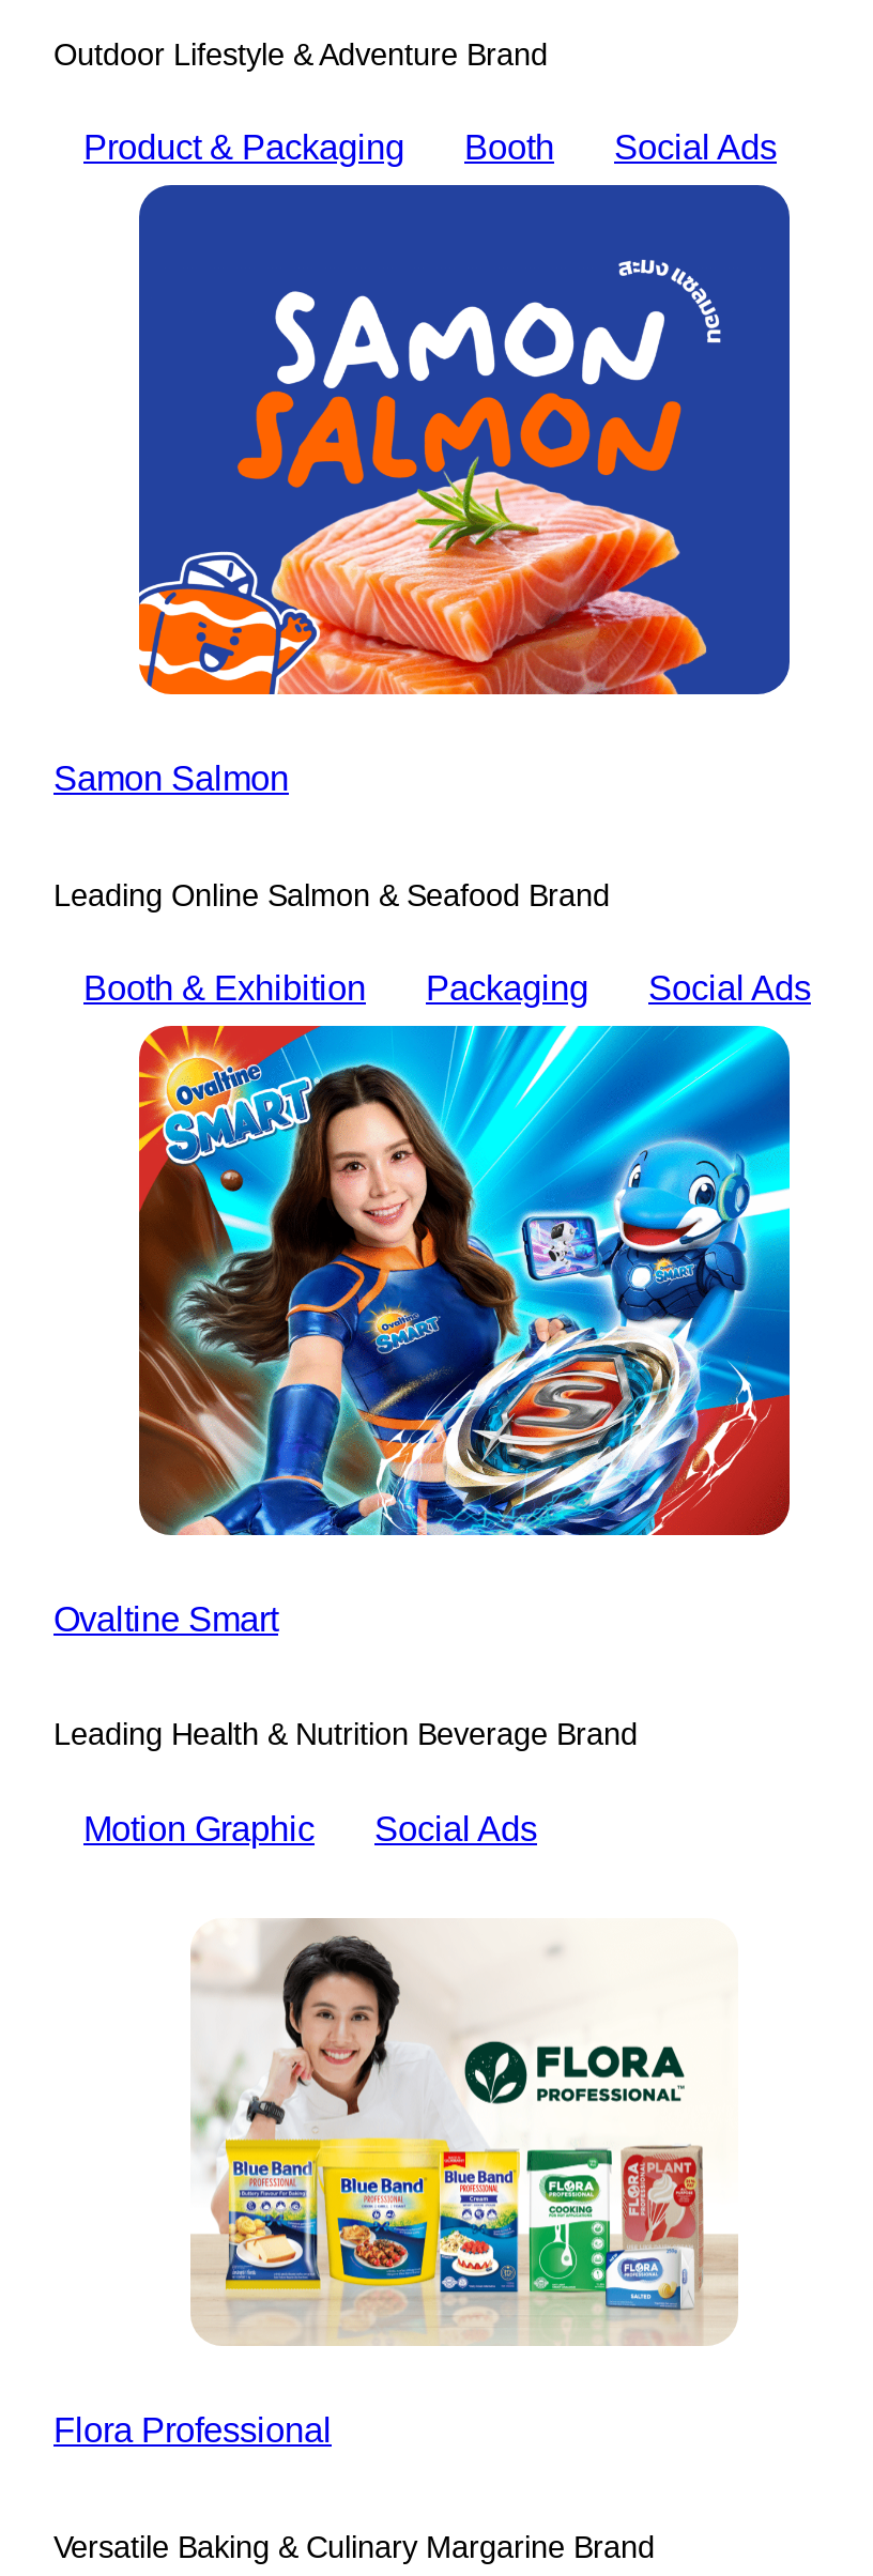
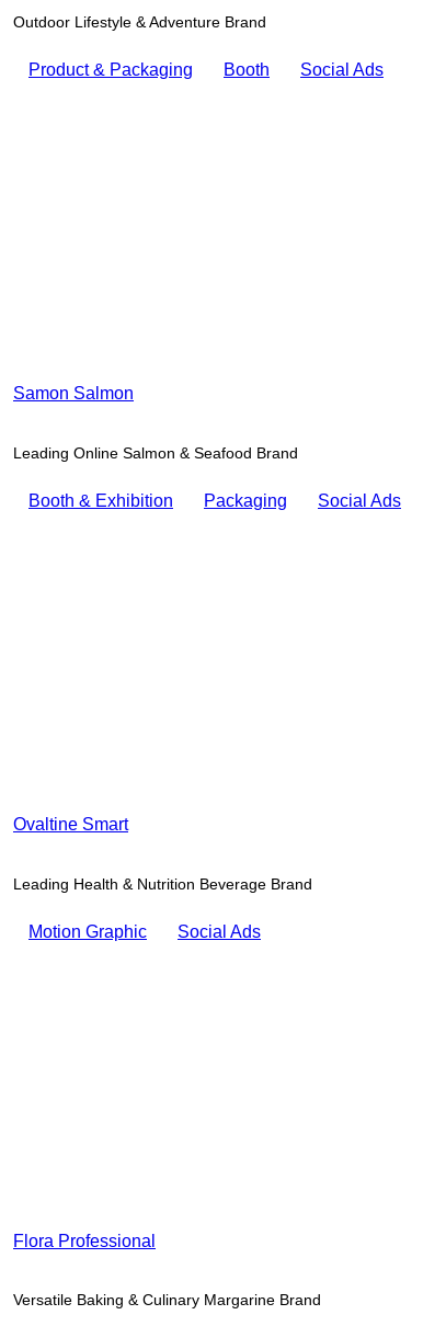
- [image]

- [image]

- [image]
